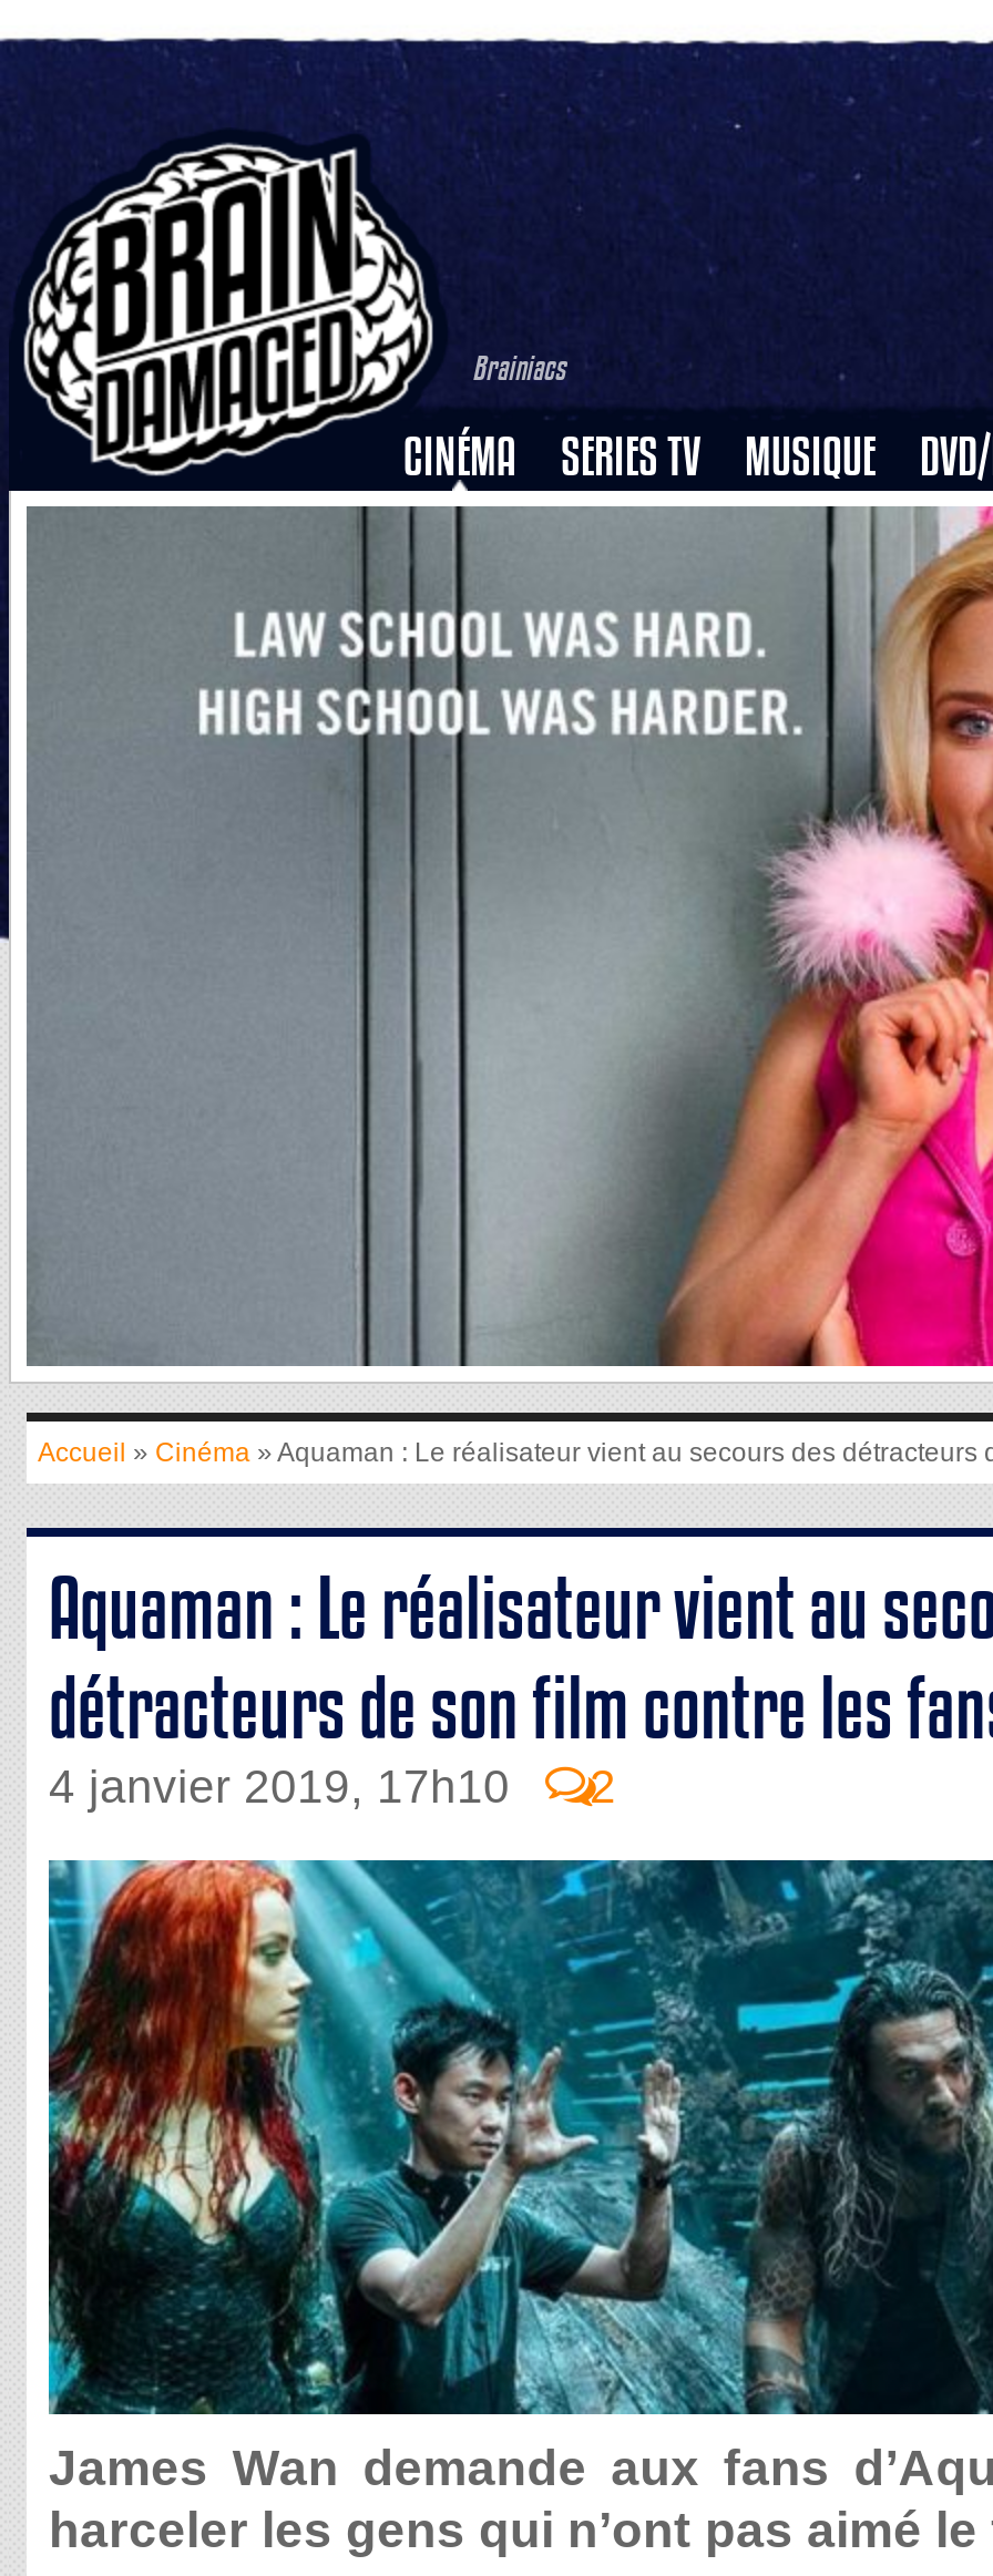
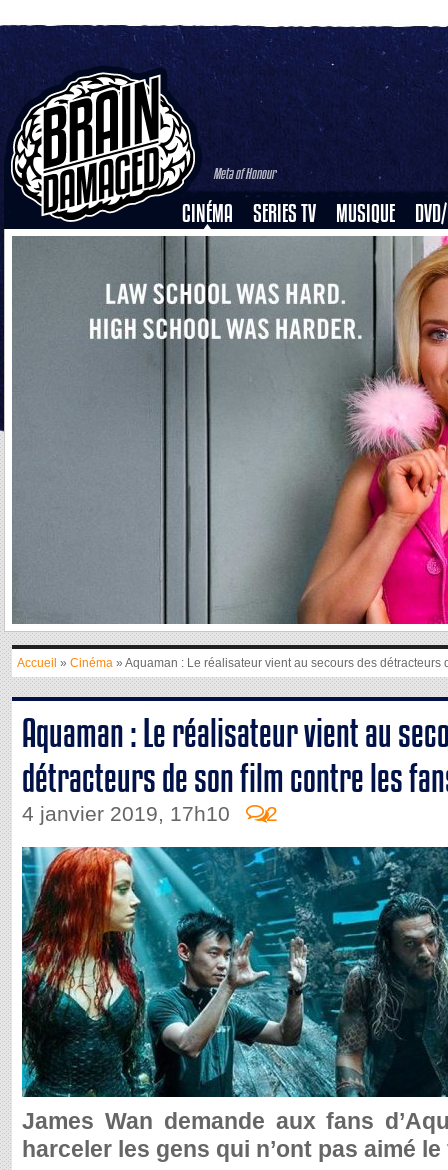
- Brainiacs
+ Meta of Honour
